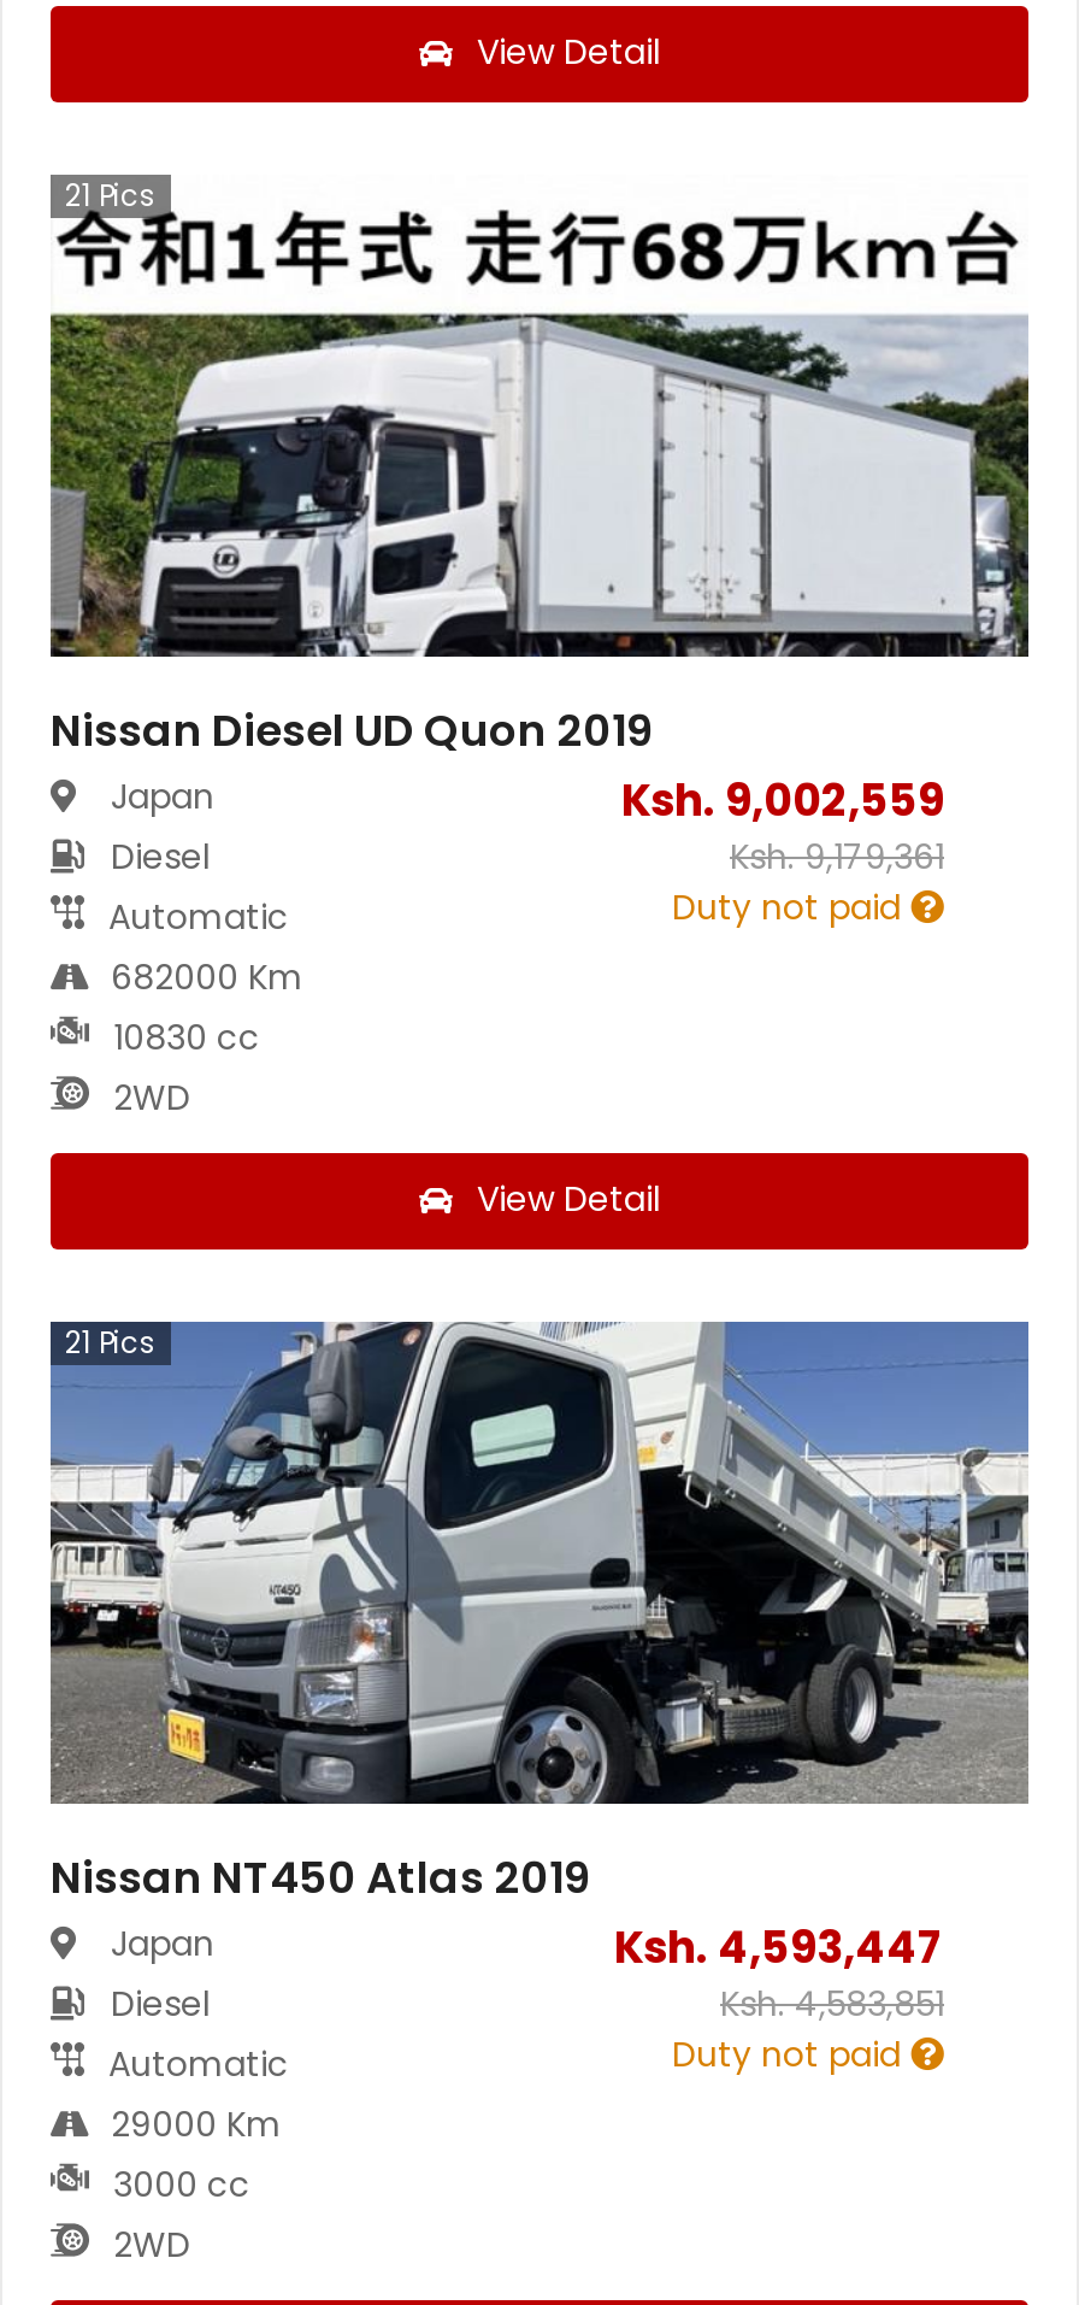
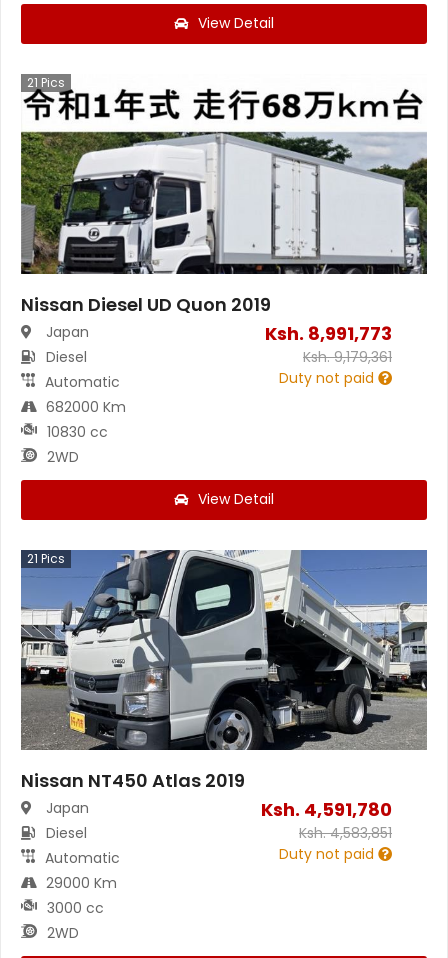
- Ksh. 9,002,559
+ Ksh. 8,991,773

- Ksh. 4,593,447
+ Ksh. 4,591,780
